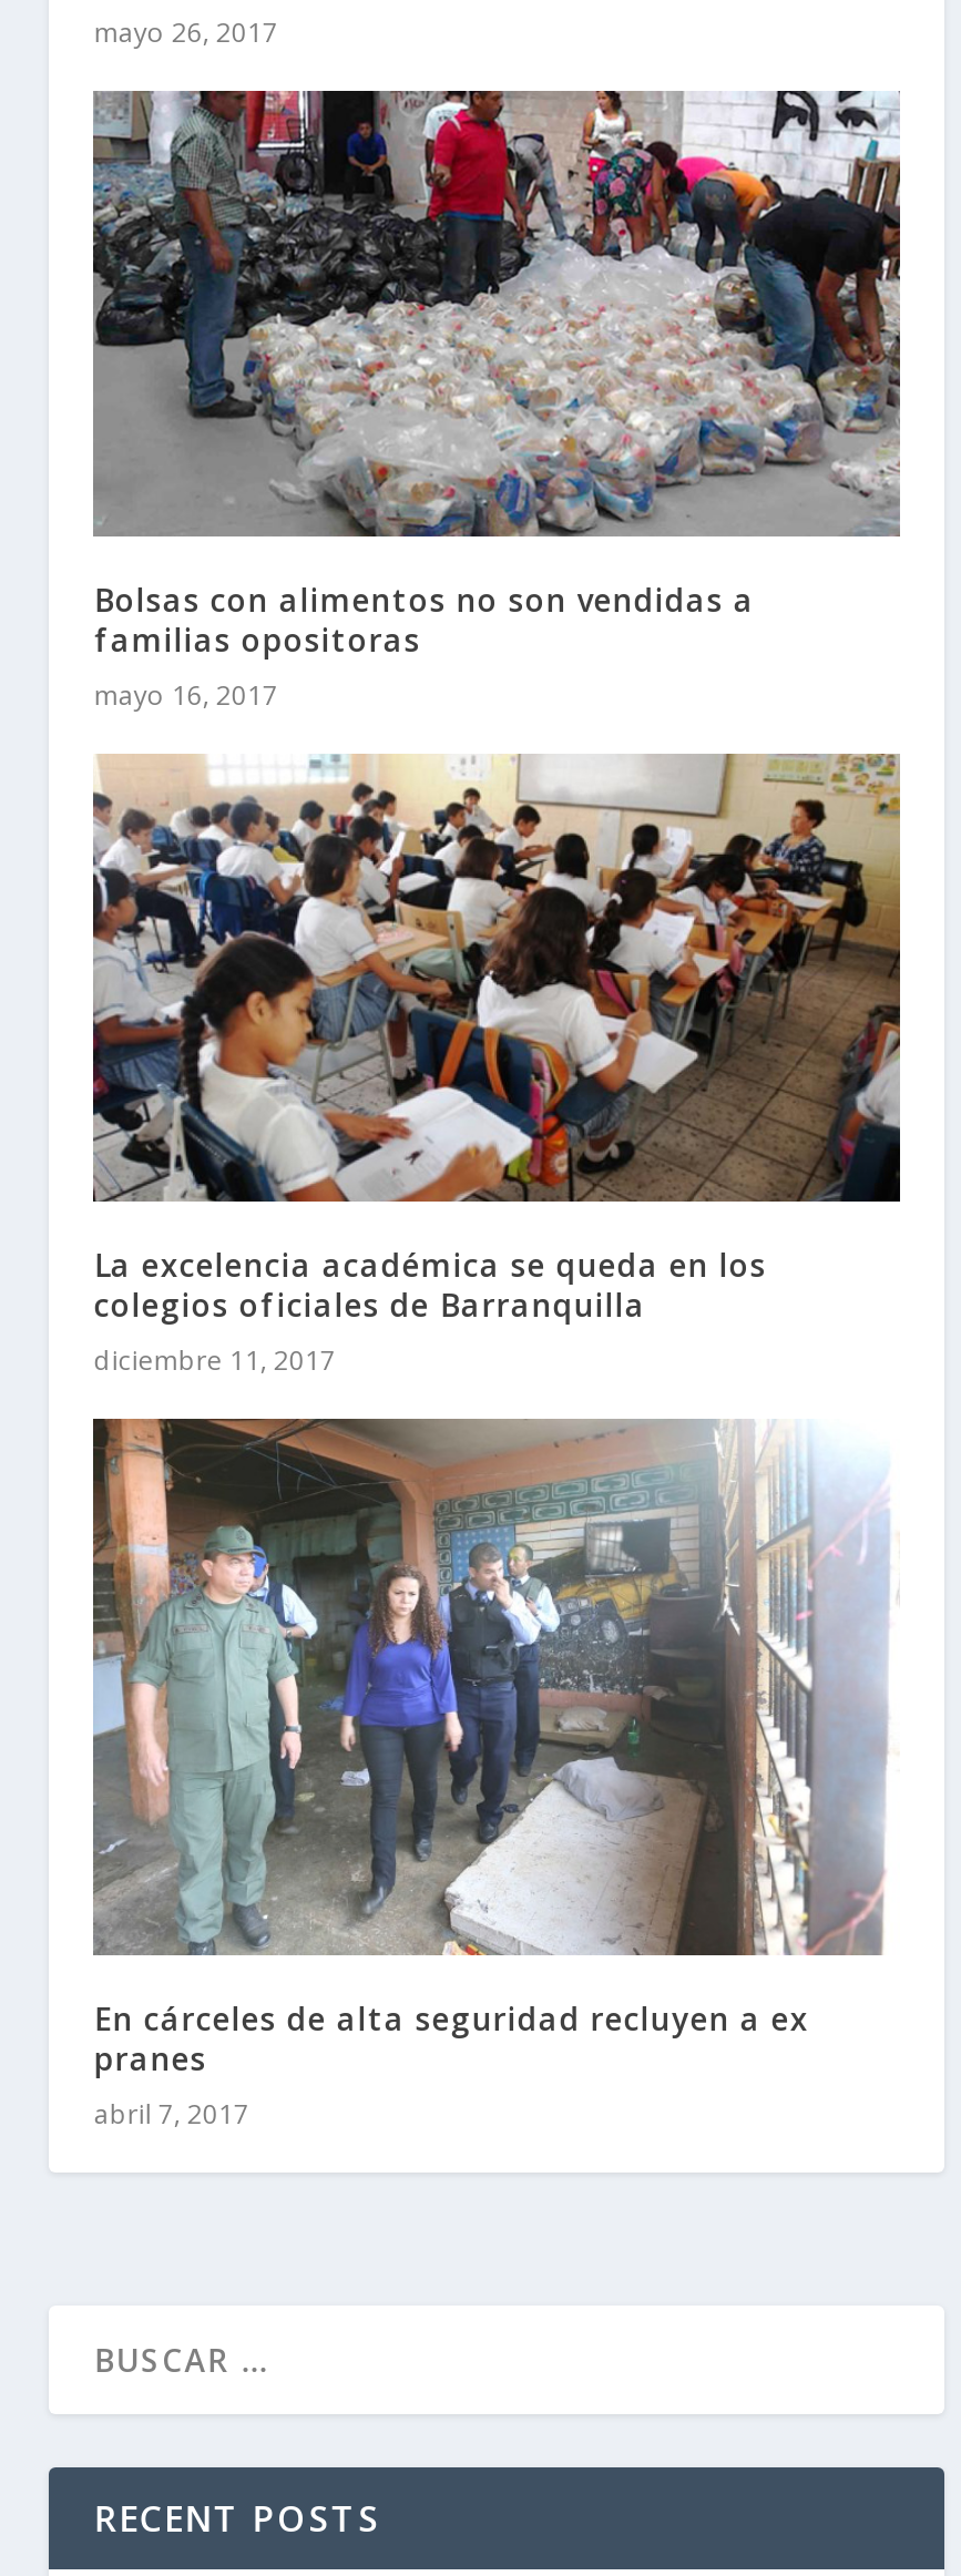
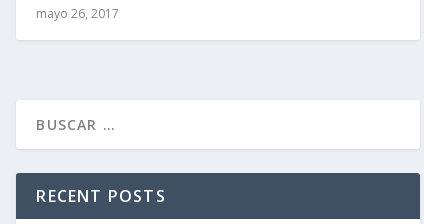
- [image]
- Bolsas con alimentos no son vendidas a
- familias opositoras
- mayo 16, 2017

- [image]
- La excelencia académica se queda en los
- colegios oficiales de Barranquilla
- diciembre 11, 2017

- [image]
- En cárceles de alta seguridad recluyen a ex
- pranes
- abril 7, 2017
